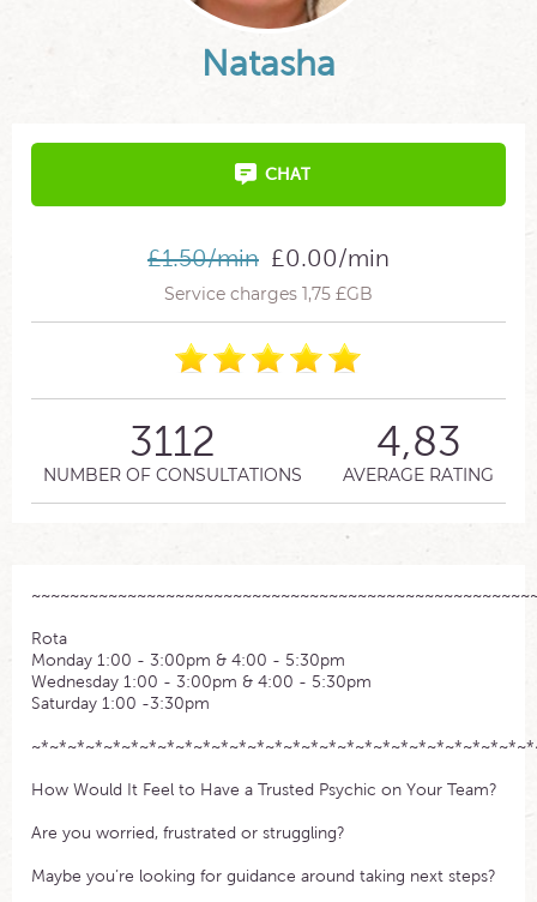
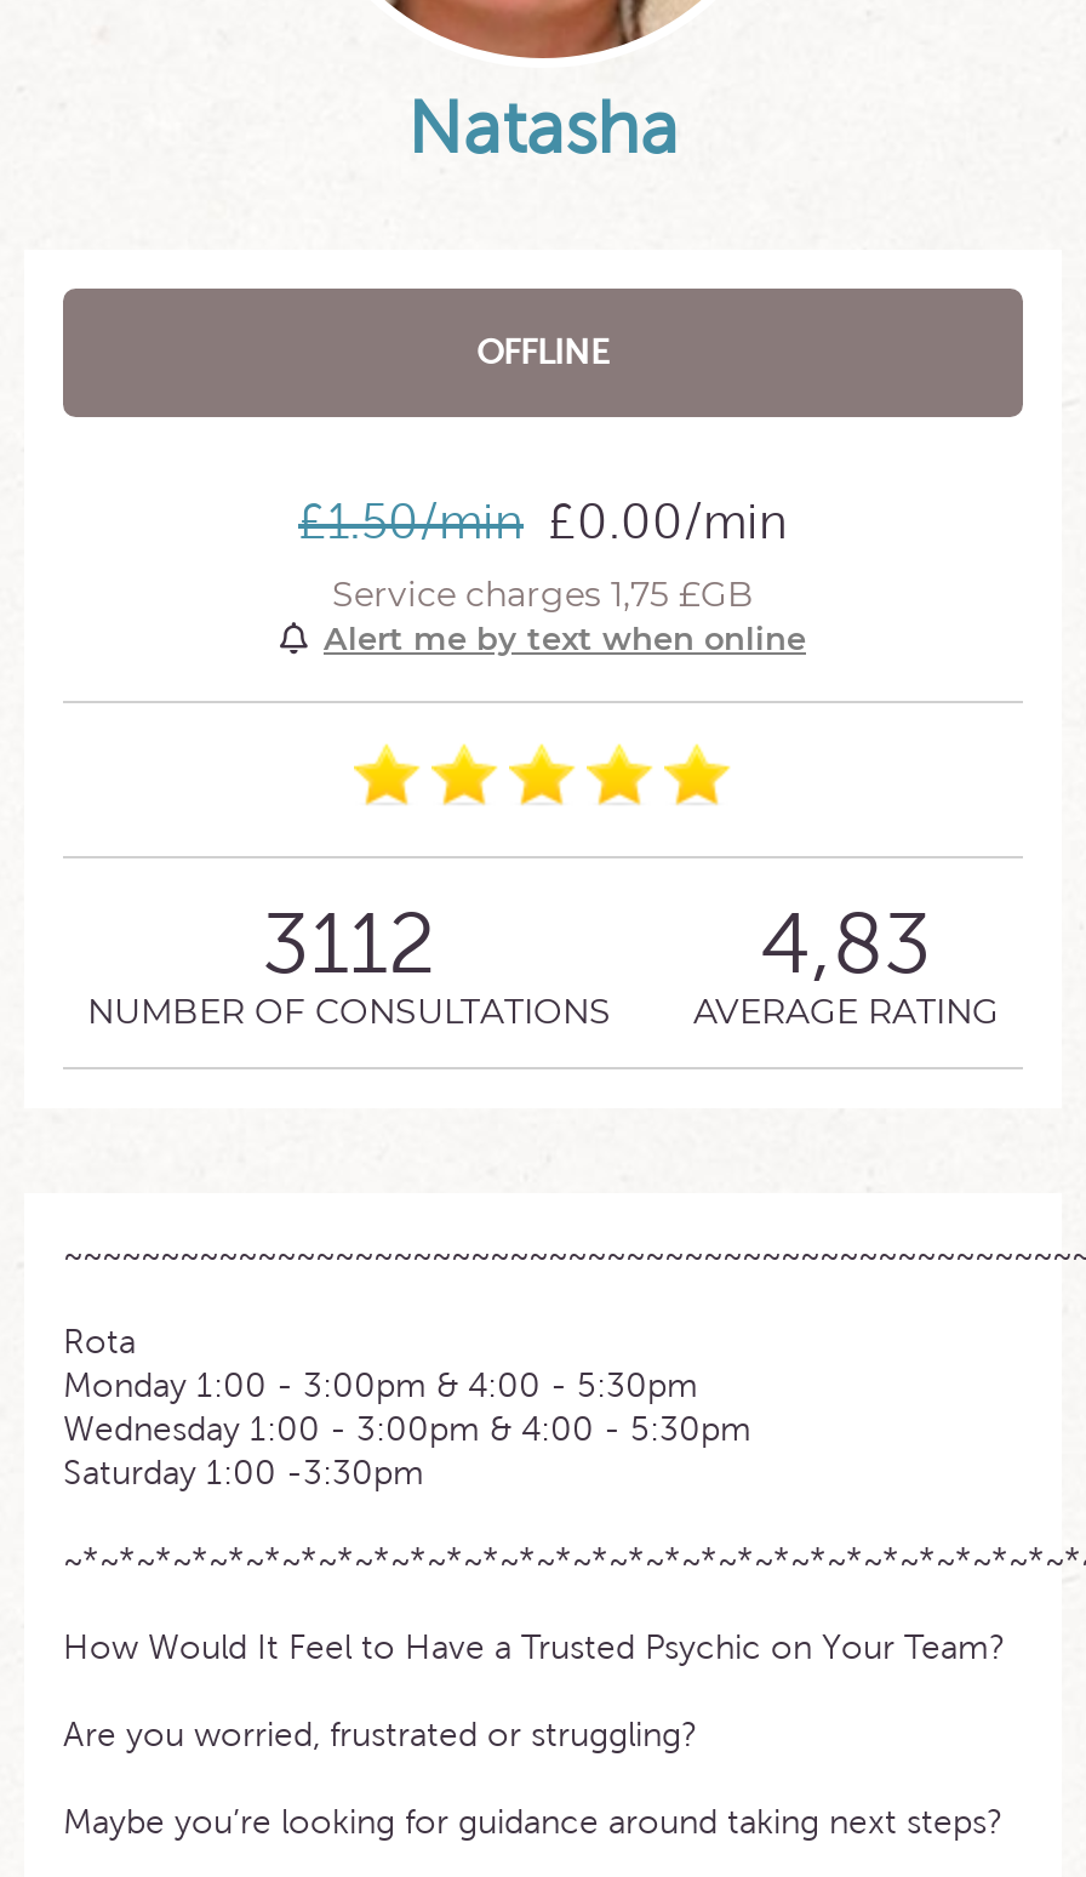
- CHAT
+ OFFLINE

+ Alert me by text when online
